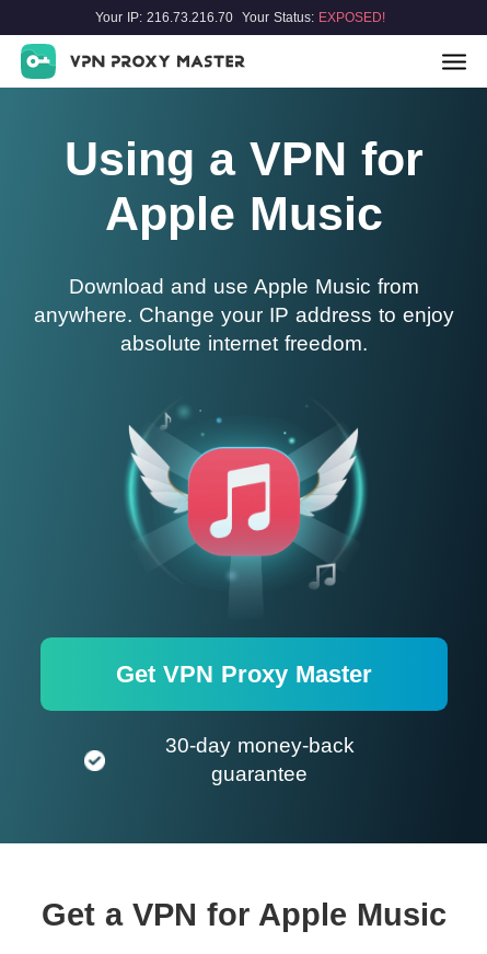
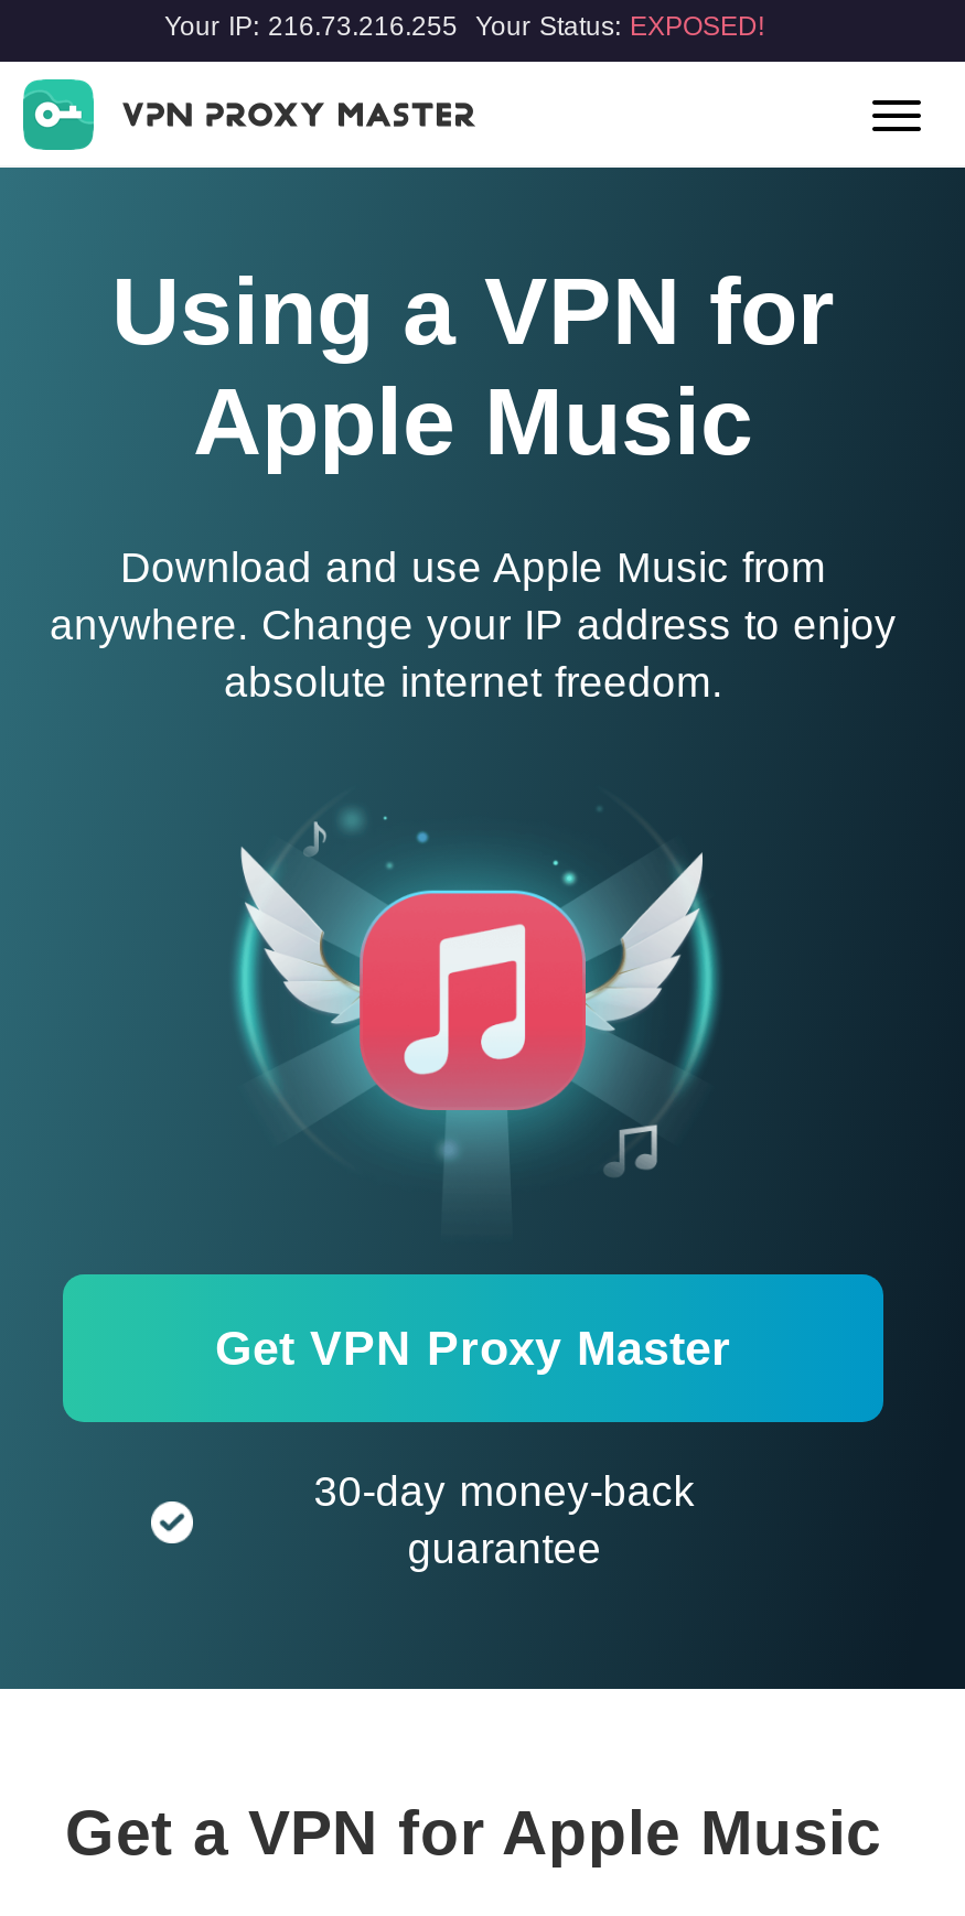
- Your IP: 216.73.216.70 Your Status: EXPOSED!
+ Your IP: 216.73.216.255 Your Status: EXPOSED!
